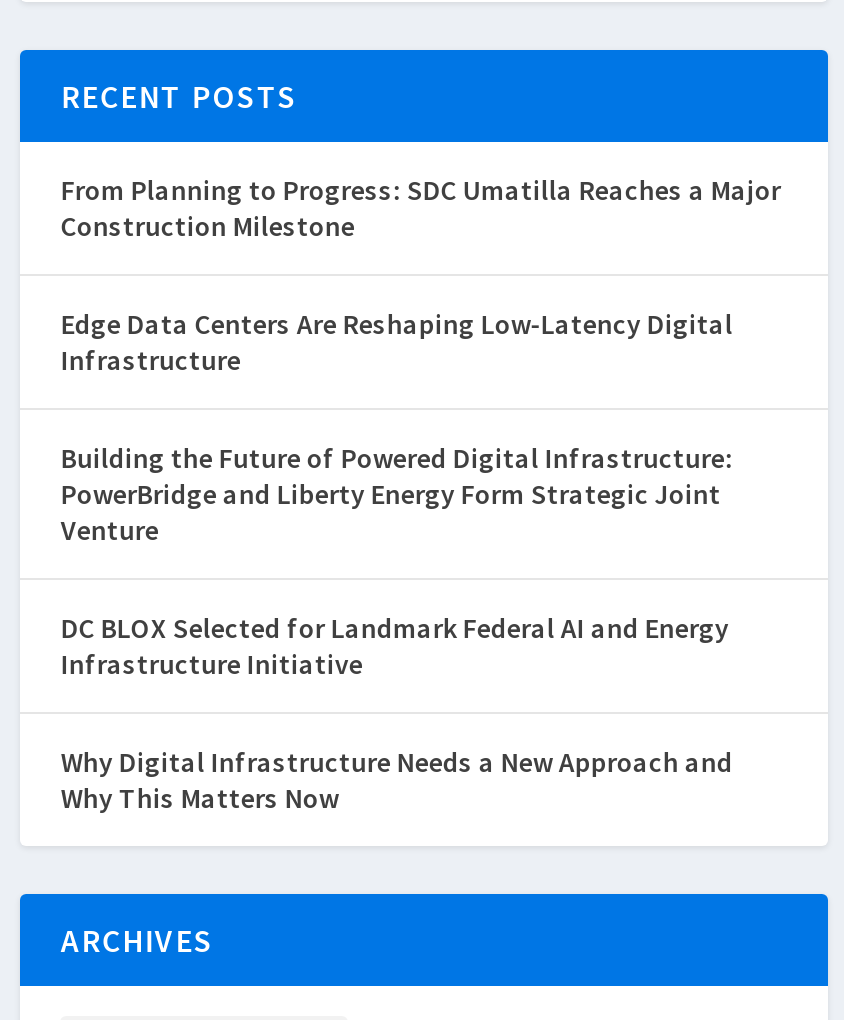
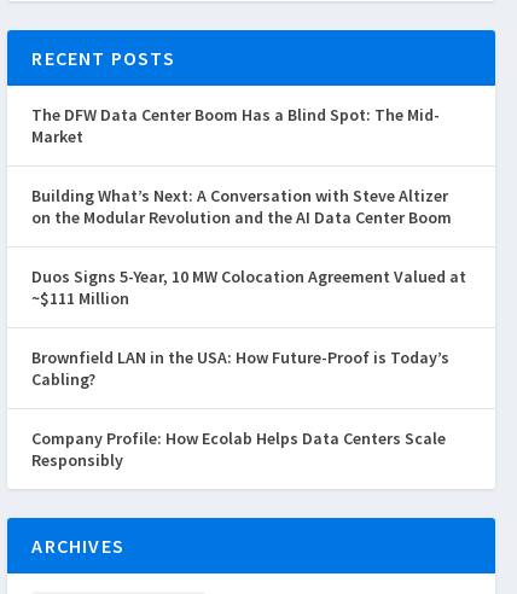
- From Planning to Progress: SDC Umatilla Reaches a Major
- Construction Milestone
+ The DFW Data Center Boom Has a Blind Spot: The Mid-
+ Market

- Edge Data Centers Are Reshaping Low-Latency Digital
- Infrastructure
+ Building What’s Next: A Conversation with Steve Altizer
+ on the Modular Revolution and the AI Data Center Boom

- Building the Future of Powered Digital Infrastructure:
- PowerBridge and Liberty Energy Form Strategic Joint
- Venture
+ Duos Signs 5-Year, 10 MW Colocation Agreement Valued at
+ ~$111 Million

- DC BLOX Selected for Landmark Federal AI and Energy
- Infrastructure Initiative
+ Brownfield LAN in the USA: How Future-Proof is Today’s
+ Cabling?

- Why Digital Infrastructure Needs a New Approach and
- Why This Matters Now
+ Company Profile: How Ecolab Helps Data Centers Scale
+ Responsibly
